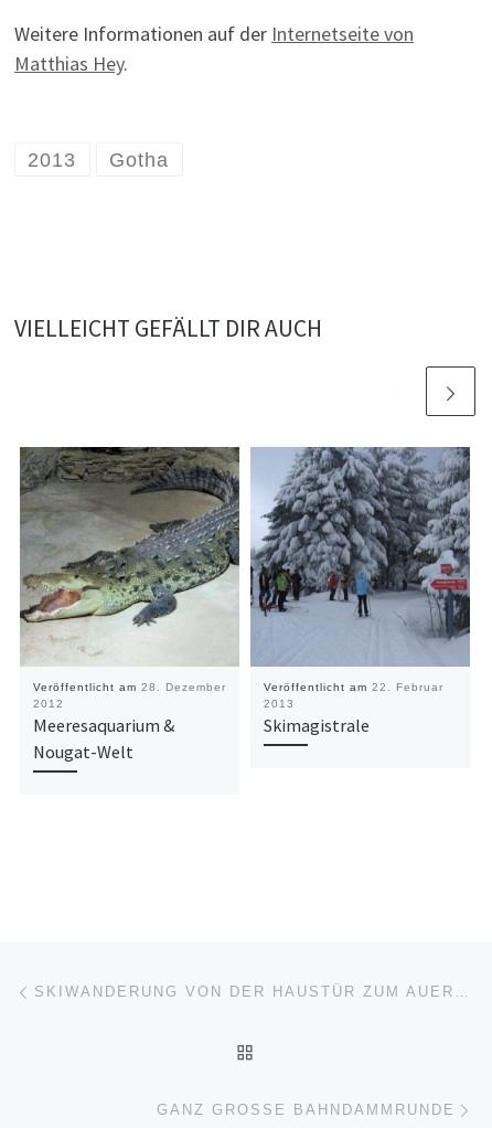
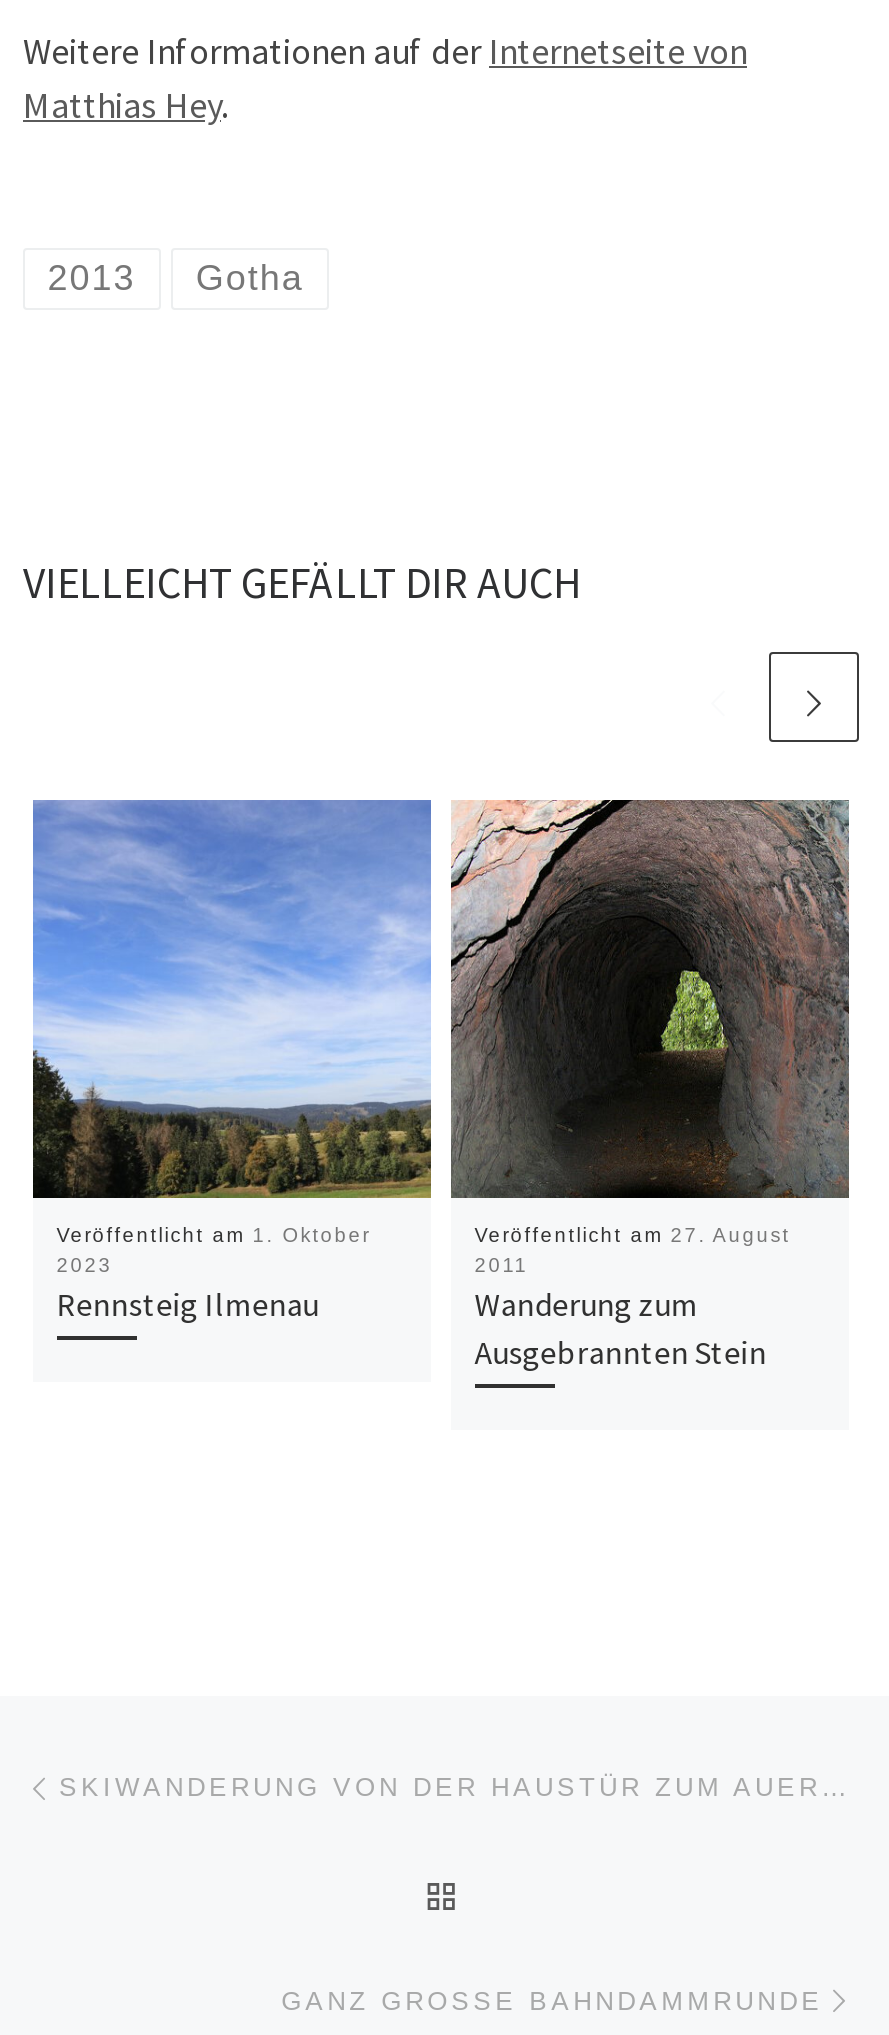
- [image]
- Veröffentlicht am 28. Dezember
- 2012
- Meeresaquarium &
- Nougat-Welt
+ [image]
+ Veröffentlicht am 1. Oktober
+ 2023
+ Rennsteig Ilmenau

- [image]
- Veröffentlicht am 22. Februar
- 2013
- Skimagistrale
+ [image]
+ Veröffentlicht am 27. August
+ 2011
+ Wanderung zum
+ Ausgebrannten Stein
